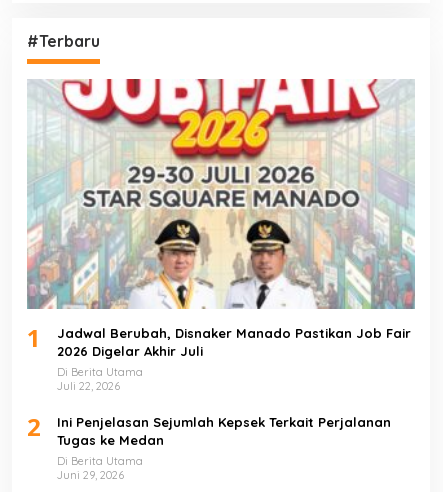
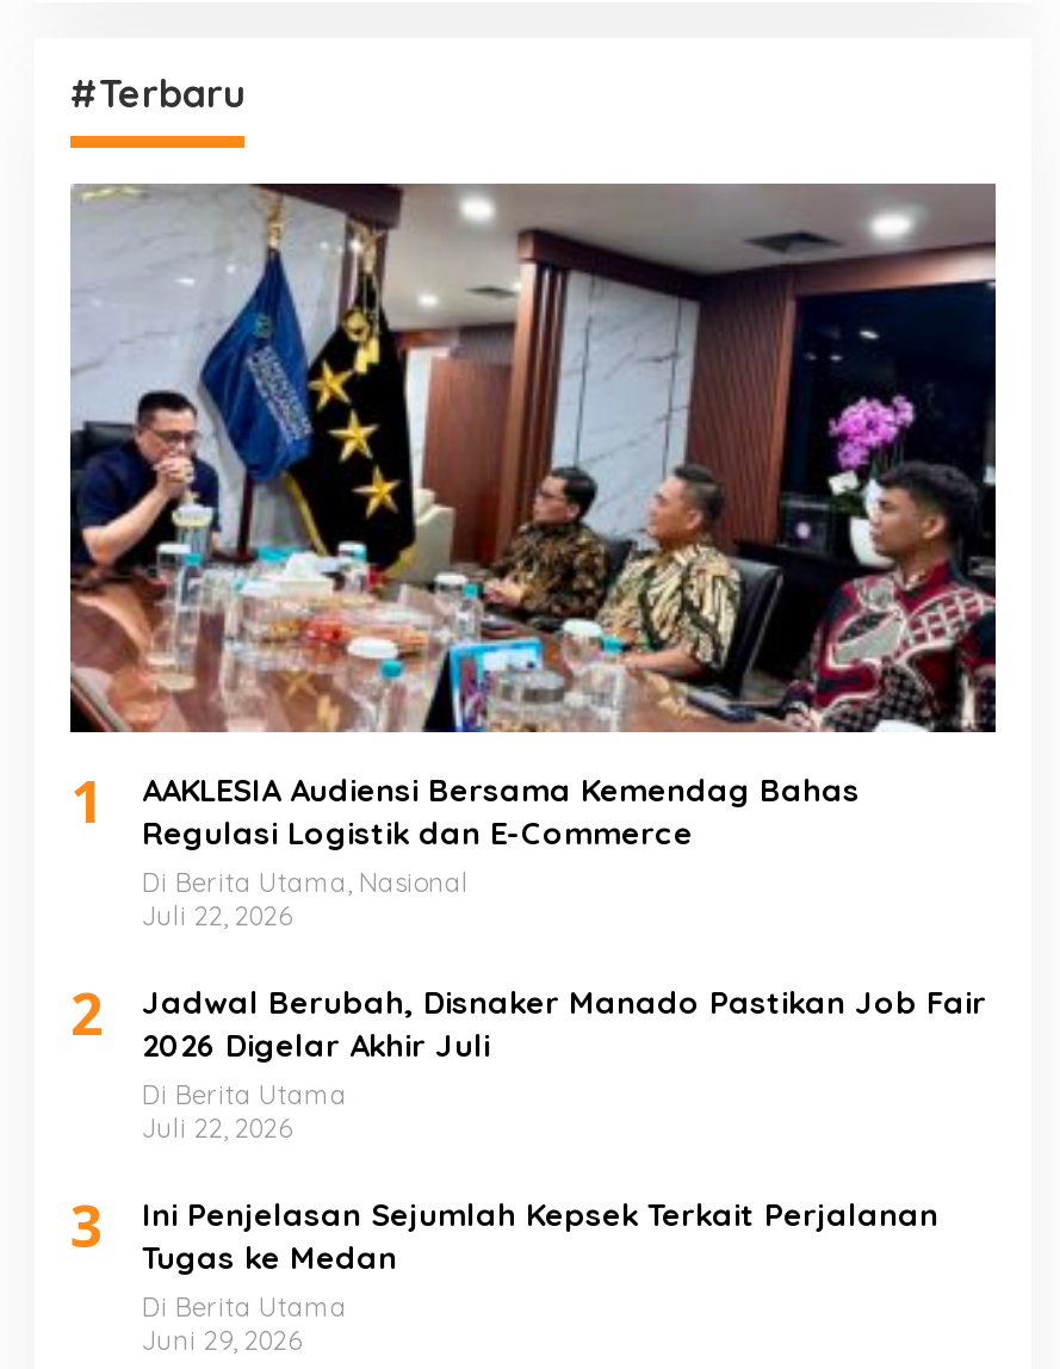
- [image]
+ [image]

+ AAKLESIA Audiensi Bersama Kemendag Bahas
+ Regulasi Logistik dan E-Commerce
+ Di Berita Utama, Nasional
+ Juli 22, 2026
+ 2

- 2 Ini Penjelasan Sejumlah Kepsek Terkait Perjalanan Tugas ke Medan
+ 3 Ini Penjelasan Sejumlah Kepsek Terkait Perjalanan Tugas ke Medan
